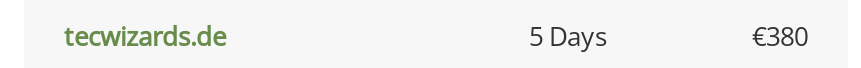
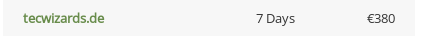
- 5 Days
+ 7 Days
